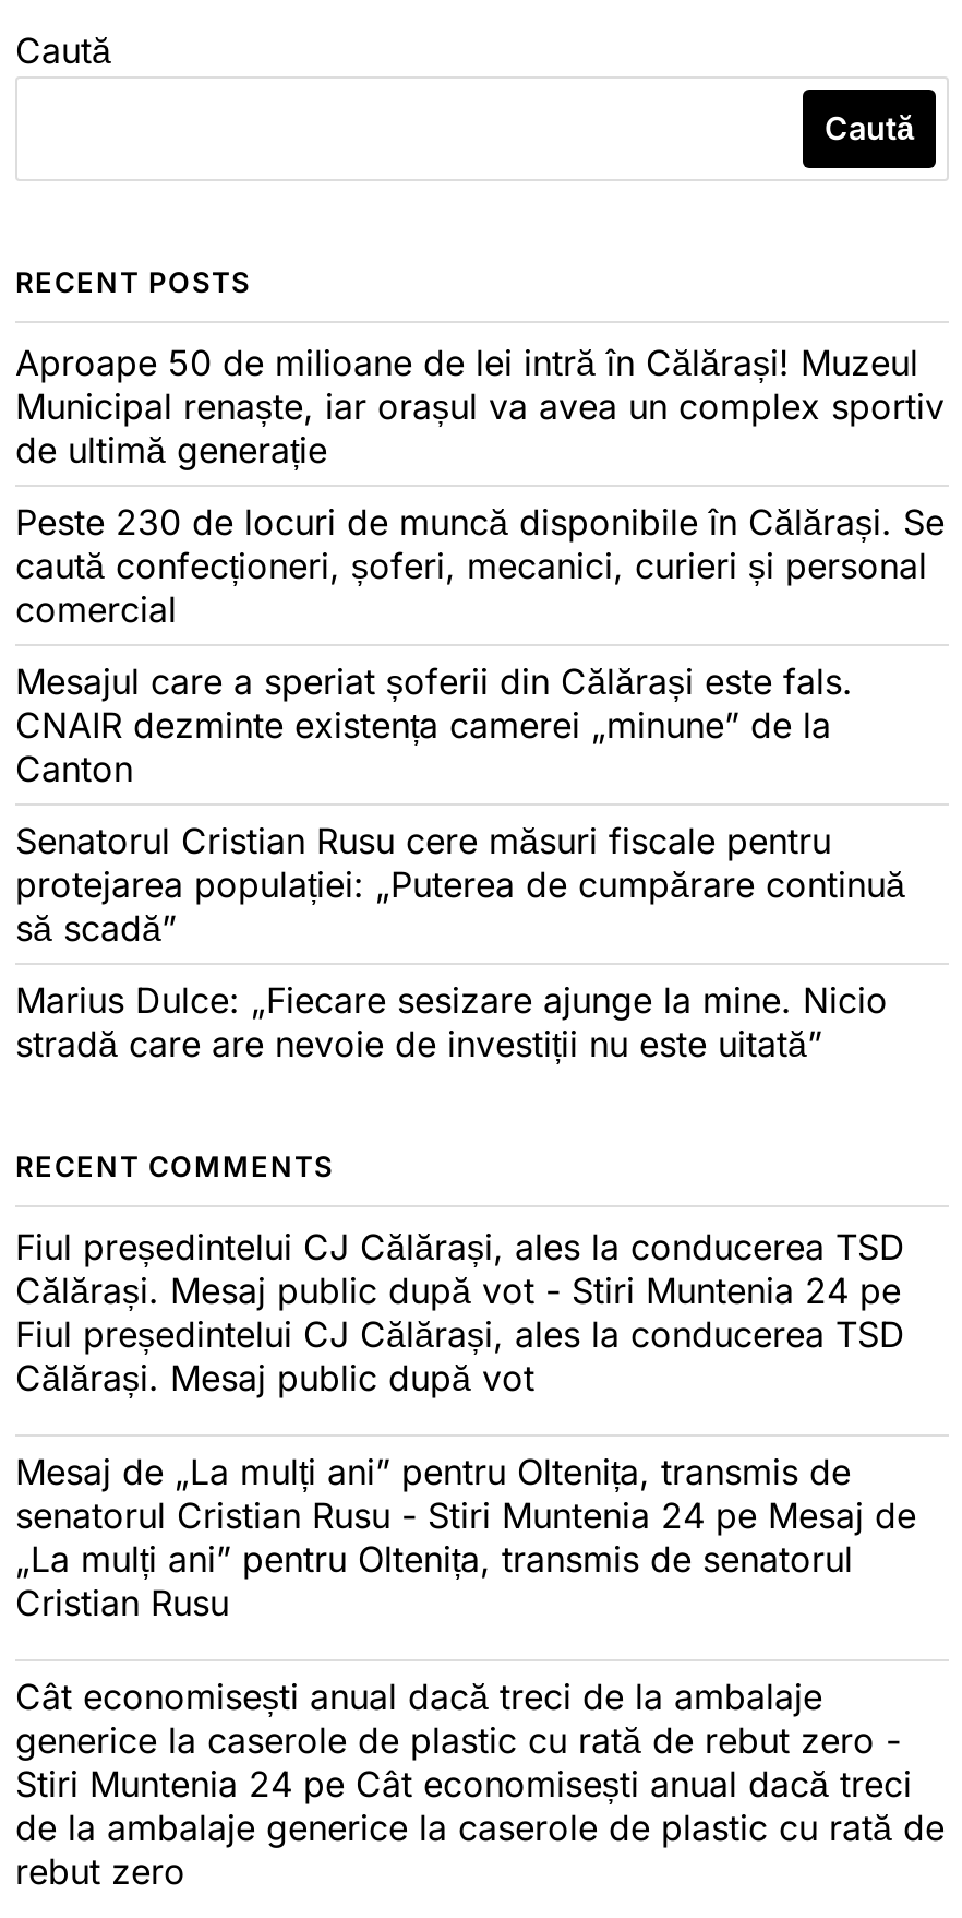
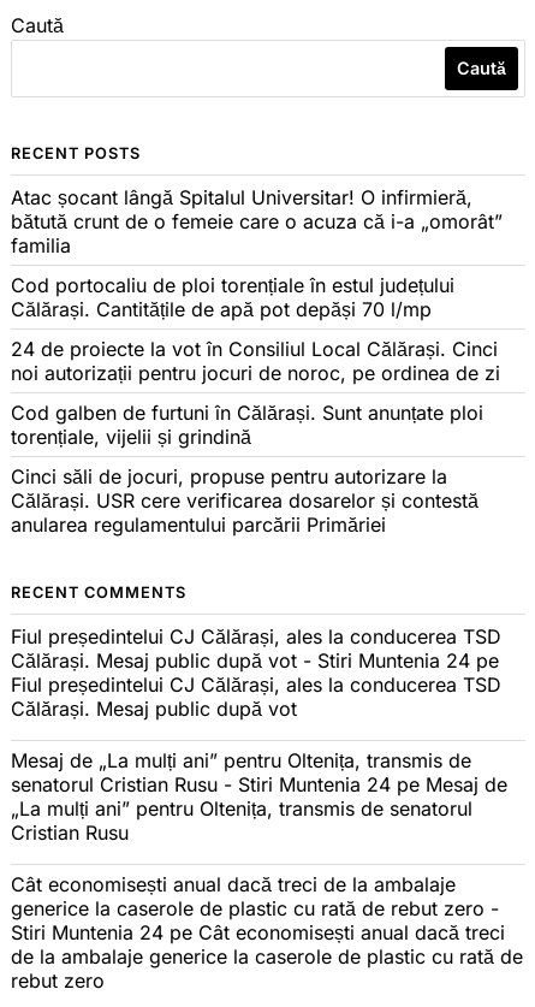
- Aproape 50 de milioane de lei intră în Călărași! Muzeul
- Municipal renaște, iar orașul va avea un complex sportiv
- de ultimă generație
+ Atac șocant lângă Spitalul Universitar! O infirmieră,
+ bătută crunt de o femeie care o acuza că i-a „omorât”
+ familia

- Peste 230 de locuri de muncă disponibile în Călărași. Se
- caută confecționeri, șoferi, mecanici, curieri și personal
- comercial
+ Cod portocaliu de ploi torențiale în estul județului
+ Călărași. Cantitățile de apă pot depăși 70 l/mp

- Mesajul care a speriat șoferii din Călărași este fals.
- CNAIR dezminte existența camerei „minune” de la
- Canton
+ 24 de proiecte la vot în Consiliul Local Călărași. Cinci
+ noi autorizații pentru jocuri de noroc, pe ordinea de zi

- Senatorul Cristian Rusu cere măsuri fiscale pentru
- protejarea populației: „Puterea de cumpărare continuă
- să scadă”
+ Cod galben de furtuni în Călărași. Sunt anunțate ploi
+ torențiale, vijelii și grindină

- Marius Dulce: „Fiecare sesizare ajunge la mine. Nicio
- stradă care are nevoie de investiții nu este uitată”
+ Cinci săli de jocuri, propuse pentru autorizare la
+ Călărași. USR cere verificarea dosarelor și contestă
+ anularea regulamentului parcării Primăriei
